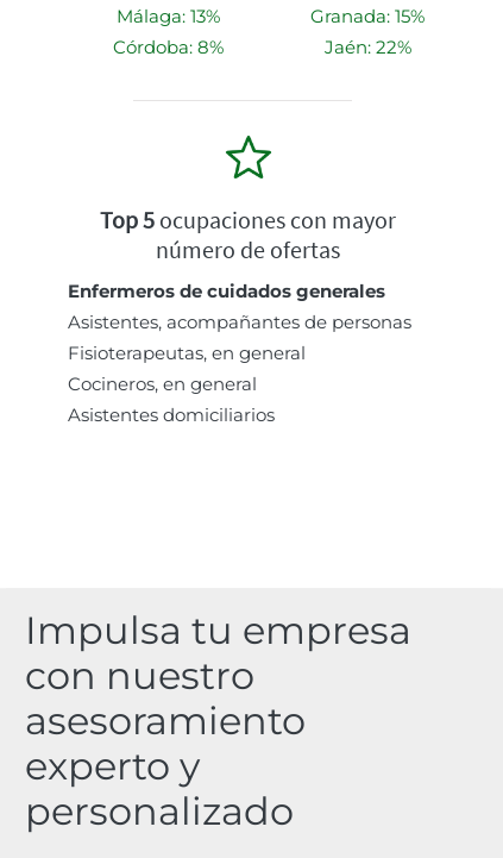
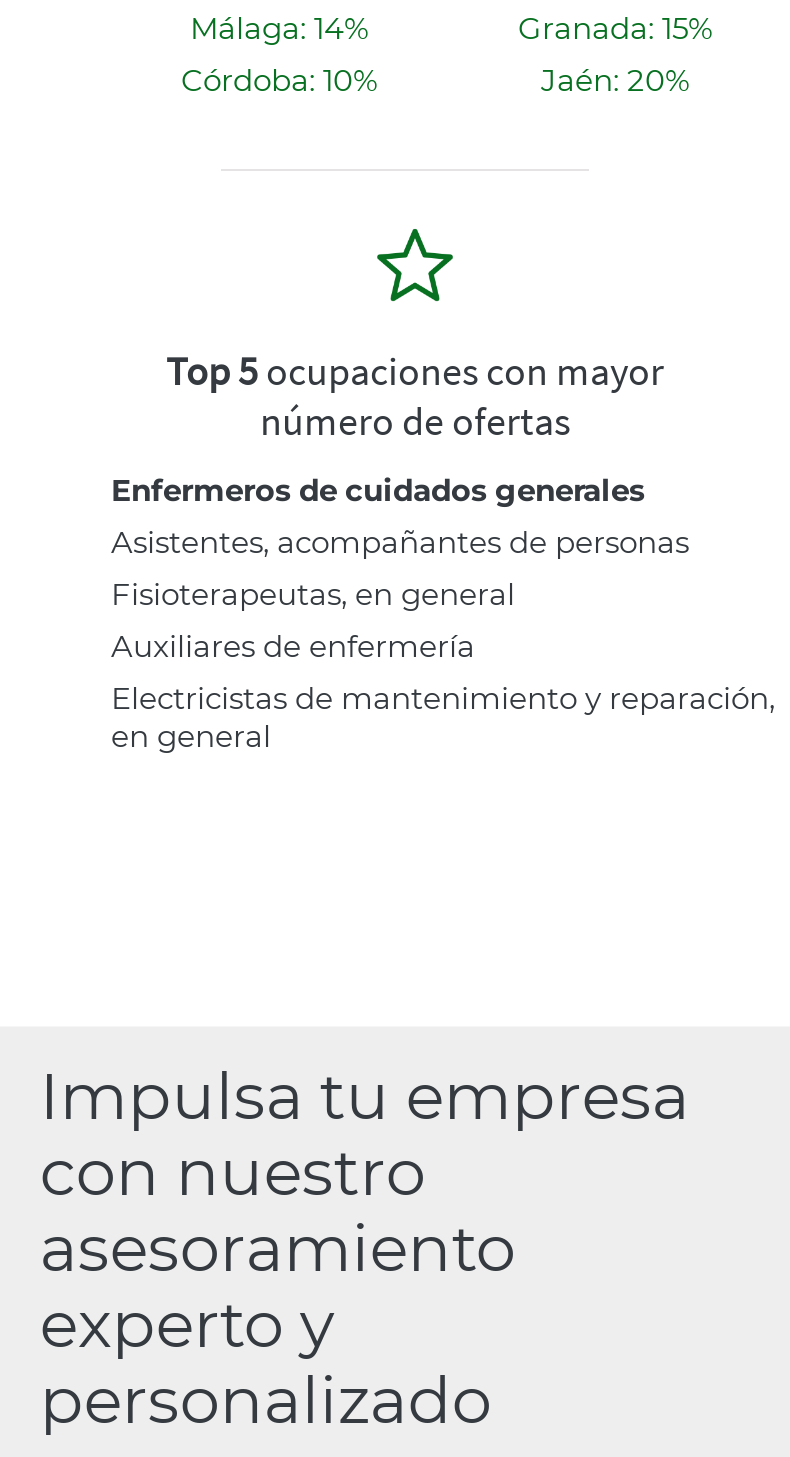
- Málaga: 13%
+ Málaga: 14%

- Córdoba: 8%
+ Córdoba: 10%

- Jaén: 22%
+ Jaén: 20%

- Cocineros, en general
- Asistentes domiciliarios
+ Auxiliares de enfermería
+ Electricistas de mantenimiento y reparación,
+ en general
